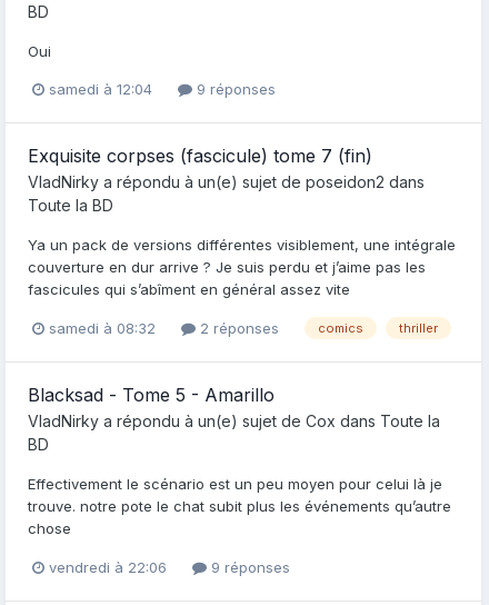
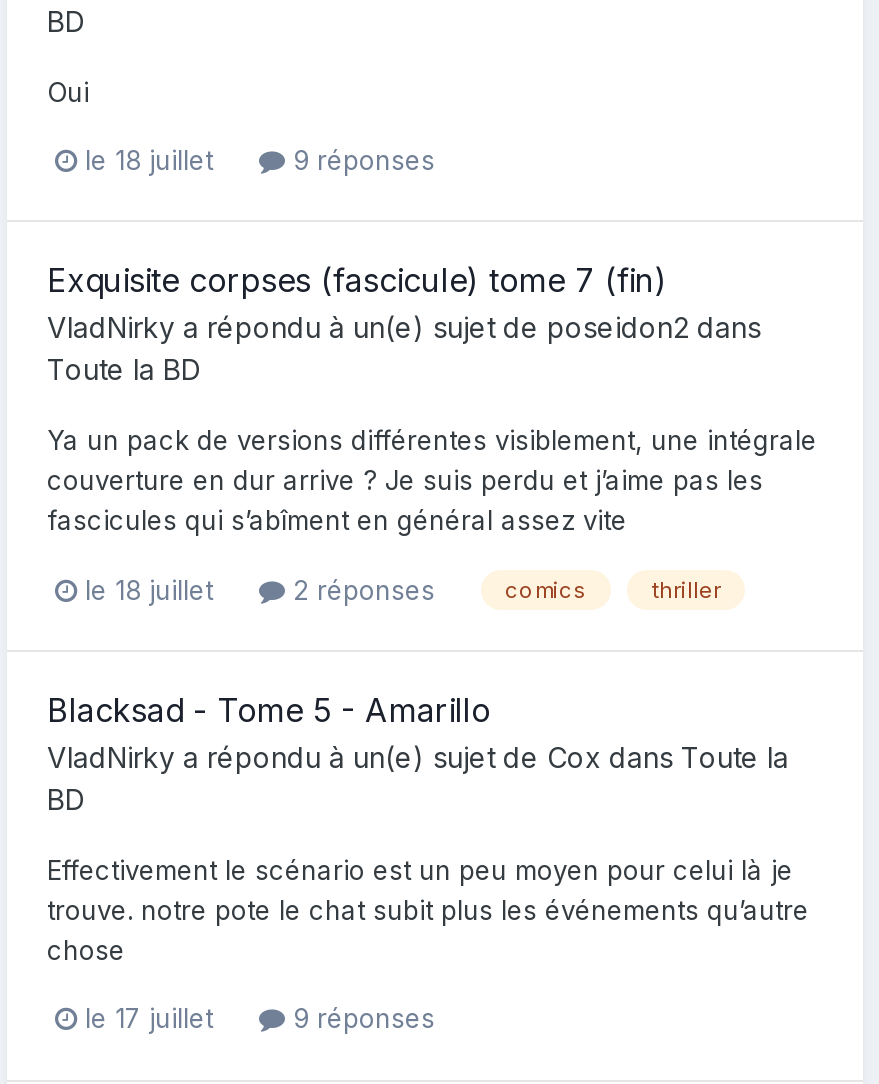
- samedi à 12:04
+ le 18 juillet

- samedi à 08:32
+ le 18 juillet

- vendredi à 22:06
+ le 17 juillet
